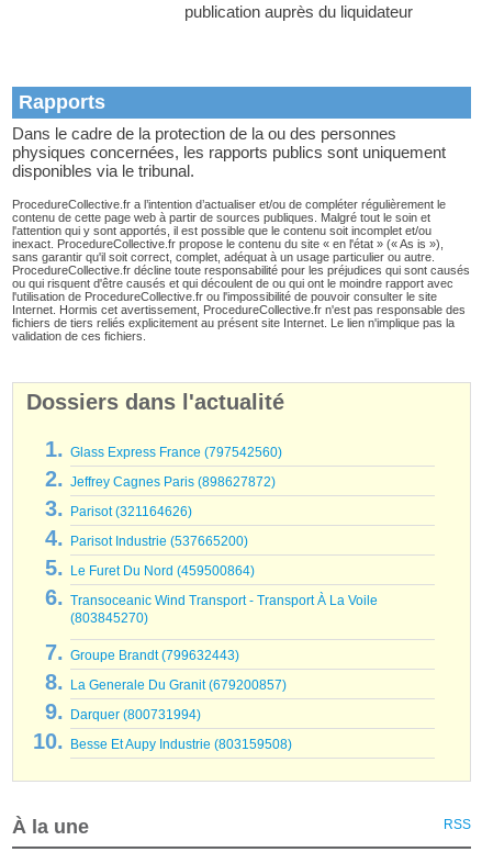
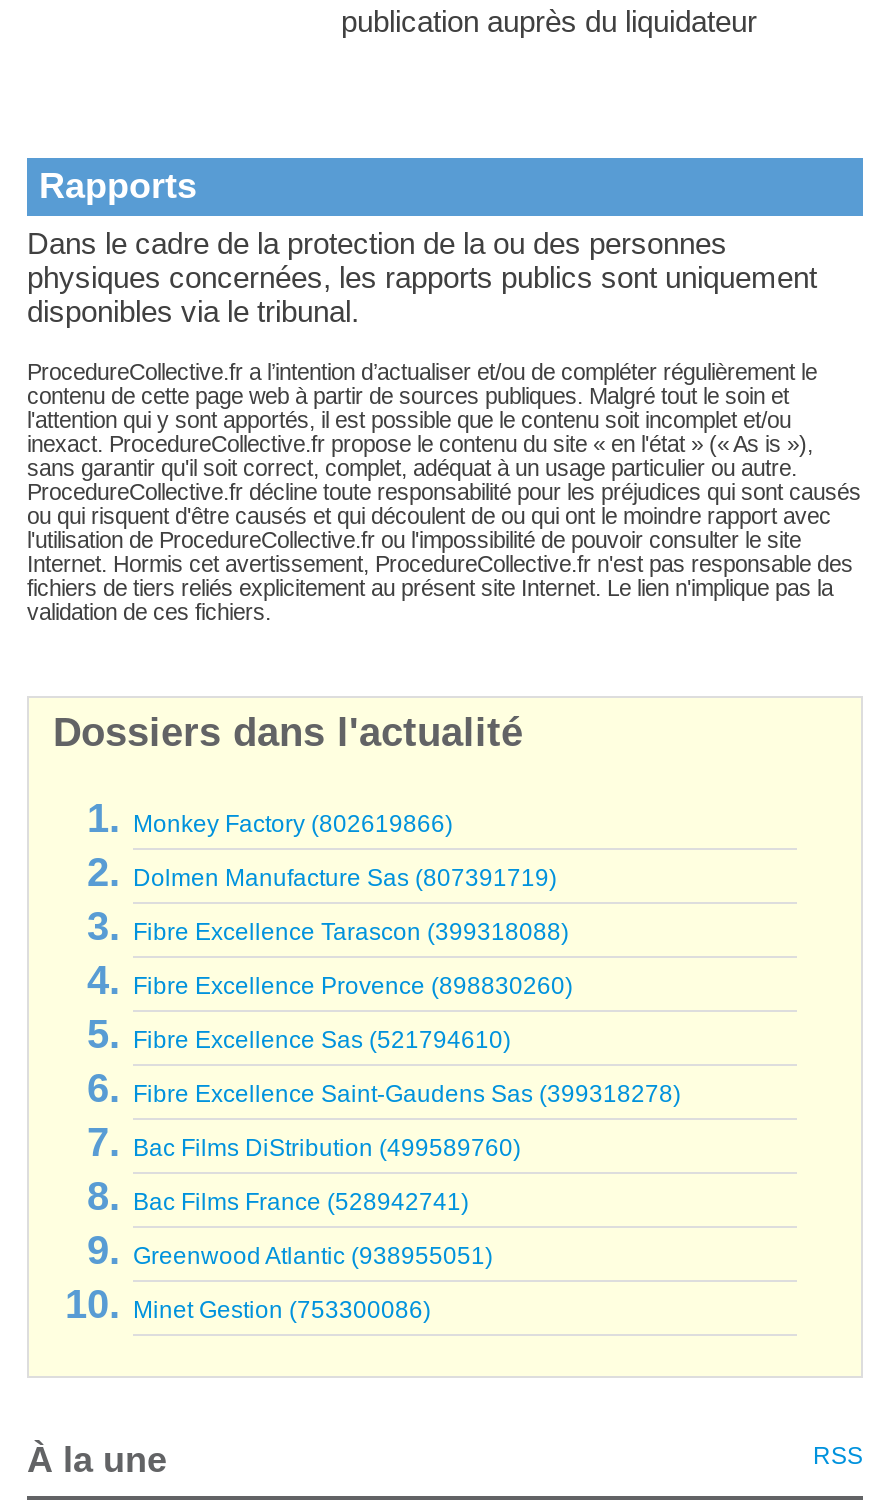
- Glass Express France (797542560)
+ Monkey Factory (802619866)

- Jeffrey Cagnes Paris (898627872)
+ Dolmen Manufacture Sas (807391719)

- Parisot (321164626)
+ Fibre Excellence Tarascon (399318088)

- Parisot Industrie (537665200)
+ Fibre Excellence Provence (898830260)

- Le Furet Du Nord (459500864)
+ Fibre Excellence Sas (521794610)

- Transoceanic Wind Transport - Transport À La Voile
- (803845270)
+ Fibre Excellence Saint-Gaudens Sas (399318278)

- Groupe Brandt (799632443)
+ Bac Films DiStribution (499589760)

- La Generale Du Granit (679200857)
+ Bac Films France (528942741)

- Darquer (800731994)
+ Greenwood Atlantic (938955051)

- Besse Et Aupy Industrie (803159508)
+ Minet Gestion (753300086)
